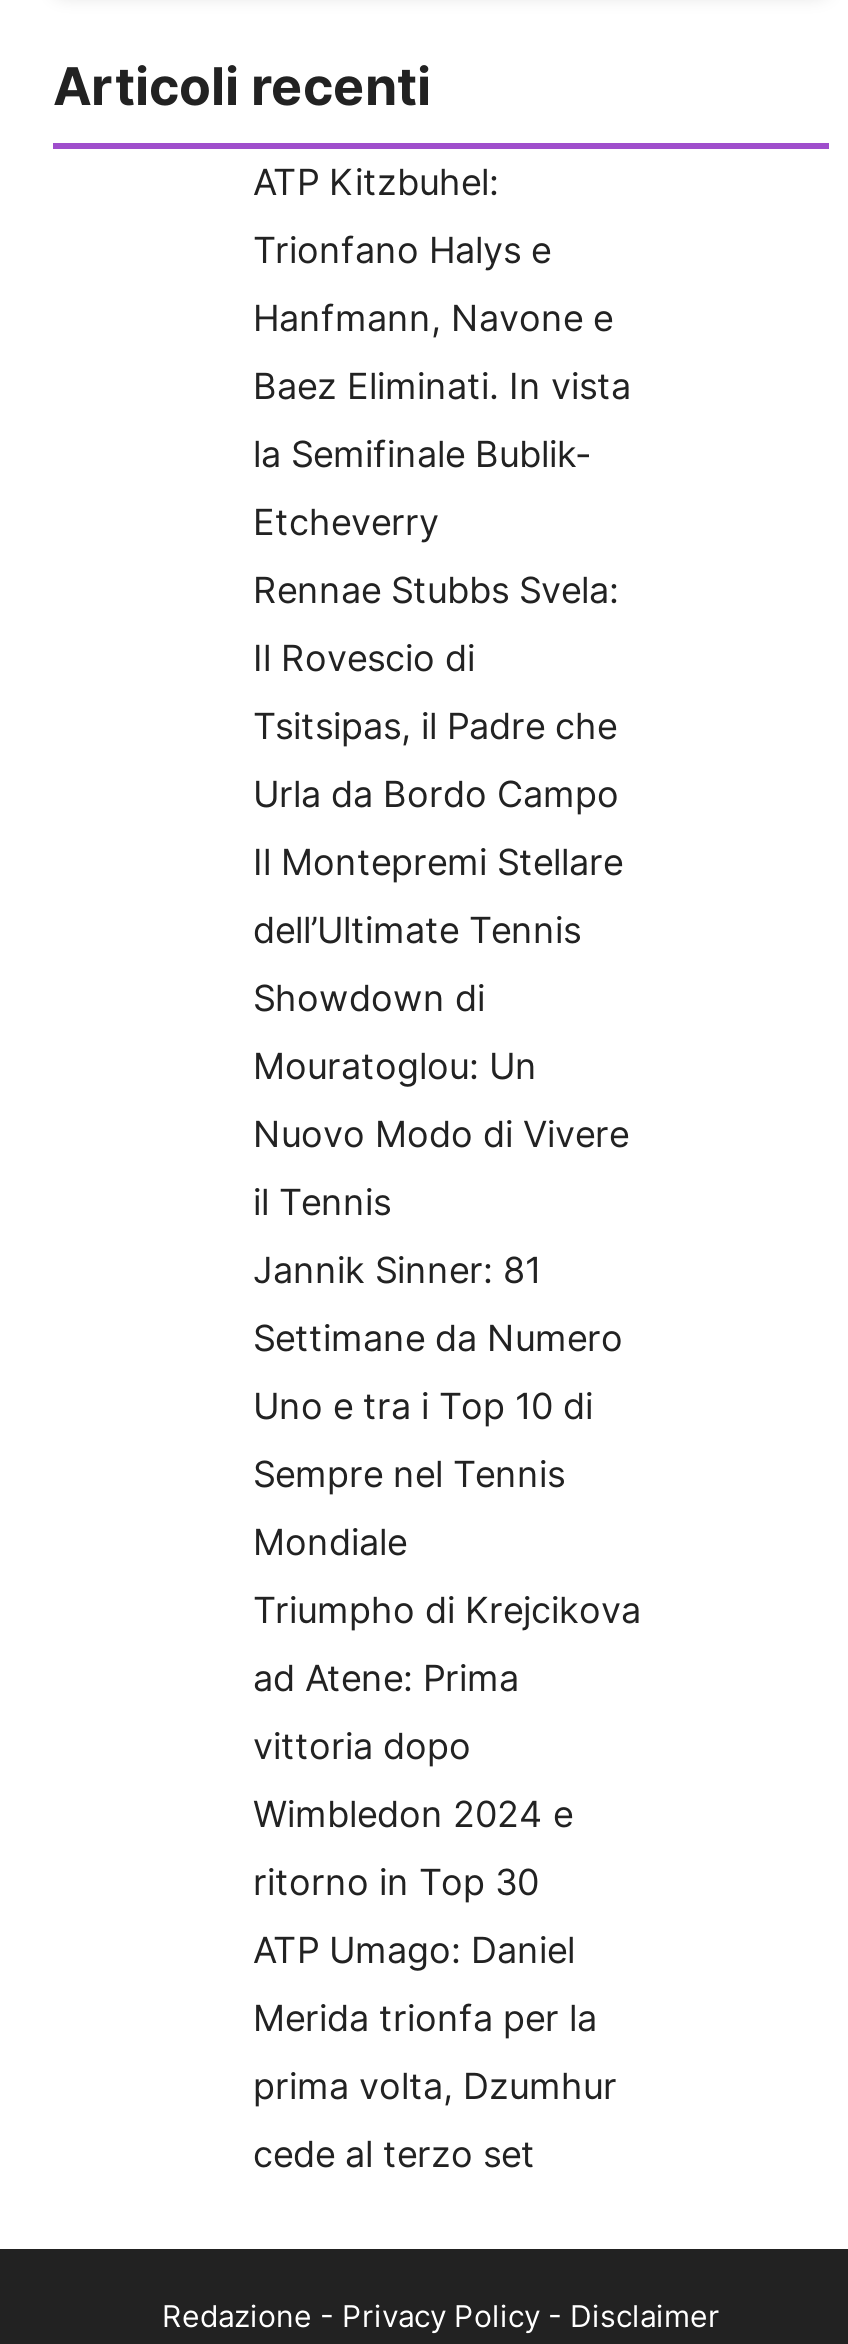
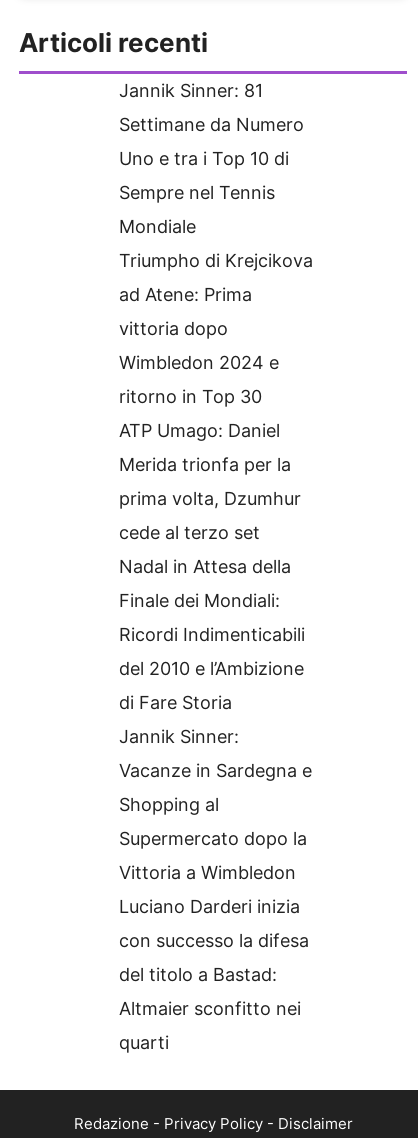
- ATP Kitzbuhel:
- Trionfano Halys e
- Hanfmann, Navone e
- Baez Eliminati. In vista
- la Semifinale Bublik-
- Etcheverry
- Rennae Stubbs Svela:
- Il Rovescio di
- Tsitsipas, il Padre che
- Urla da Bordo Campo
- Il Montepremi Stellare
- dell’Ultimate Tennis
- Showdown di
- Mouratoglou: Un
- Nuovo Modo di Vivere
- il Tennis

moved up: Jannik Sinner: 81 | Settimane da Numero | Uno e tra i Top 10 di | ... | prima volta, Dzumhur | cede al terzo set

+ Nadal in Attesa della
+ Finale dei Mondiali:
+ Ricordi Indimenticabili
+ del 2010 e l’Ambizione
+ di Fare Storia
+ Jannik Sinner:
+ Vacanze in Sardegna e
+ Shopping al
+ Supermercato dopo la
+ Vittoria a Wimbledon
+ Luciano Darderi inizia
+ con successo la difesa
+ del titolo a Bastad:
+ Altmaier sconfitto nei
+ quarti
